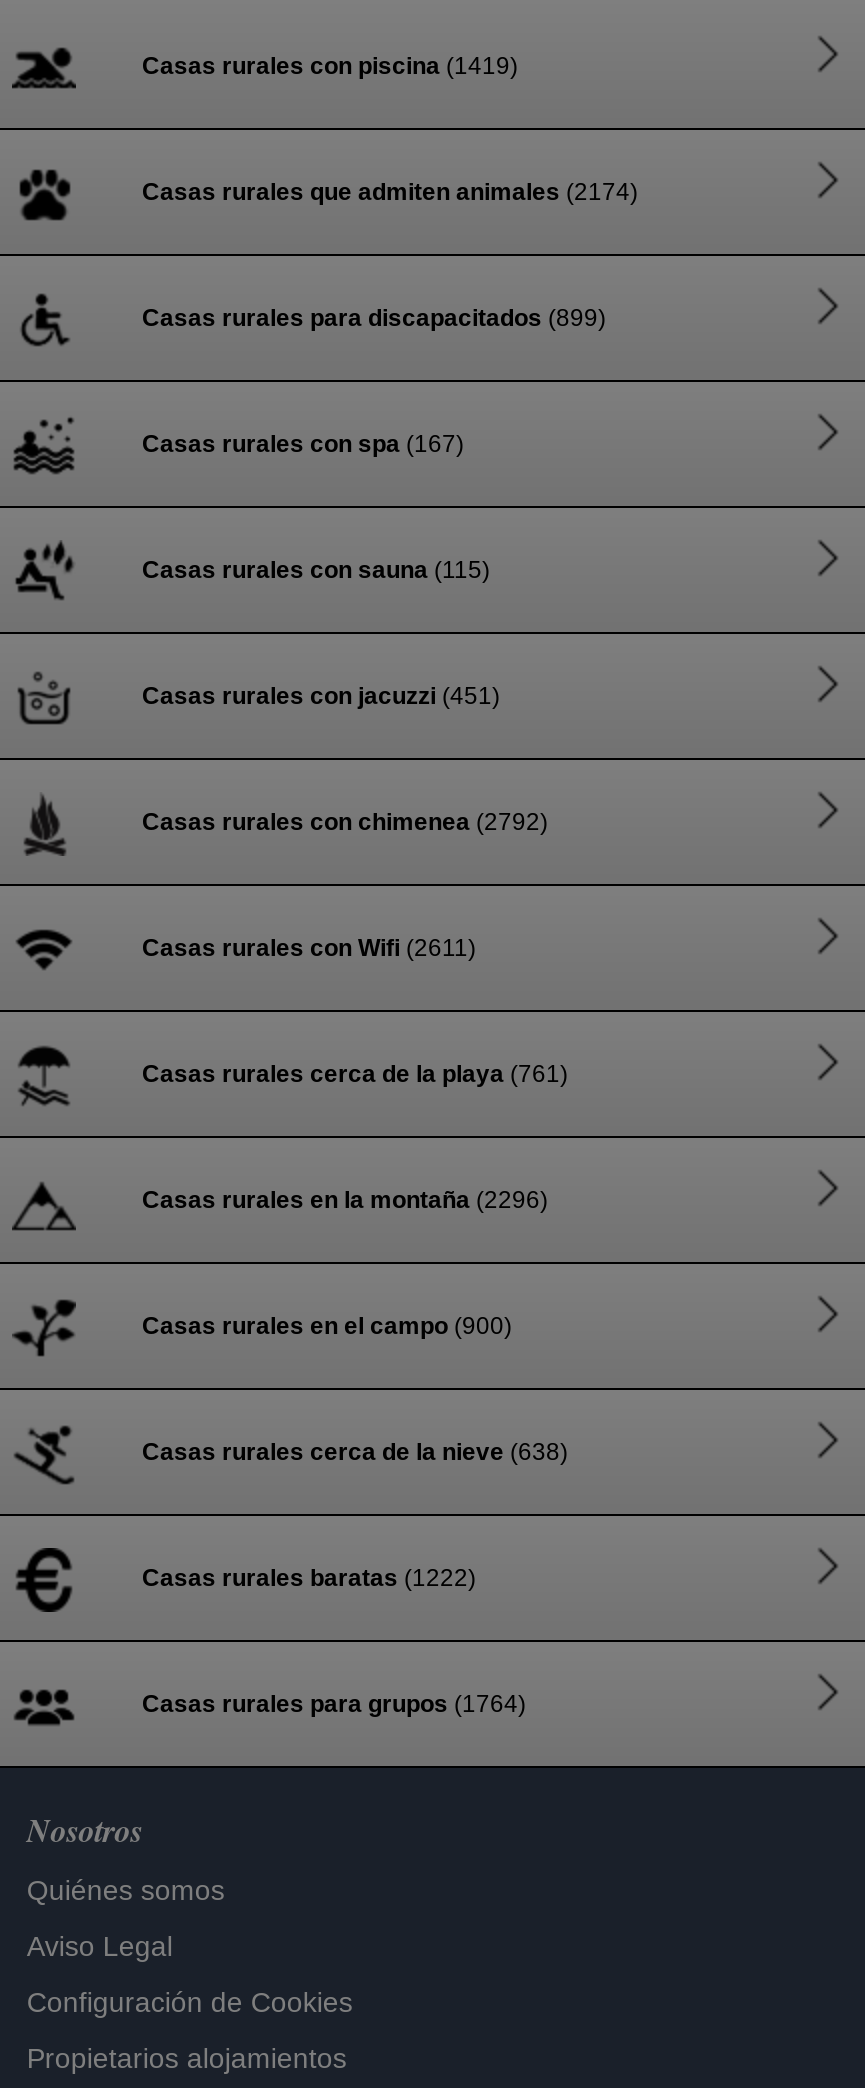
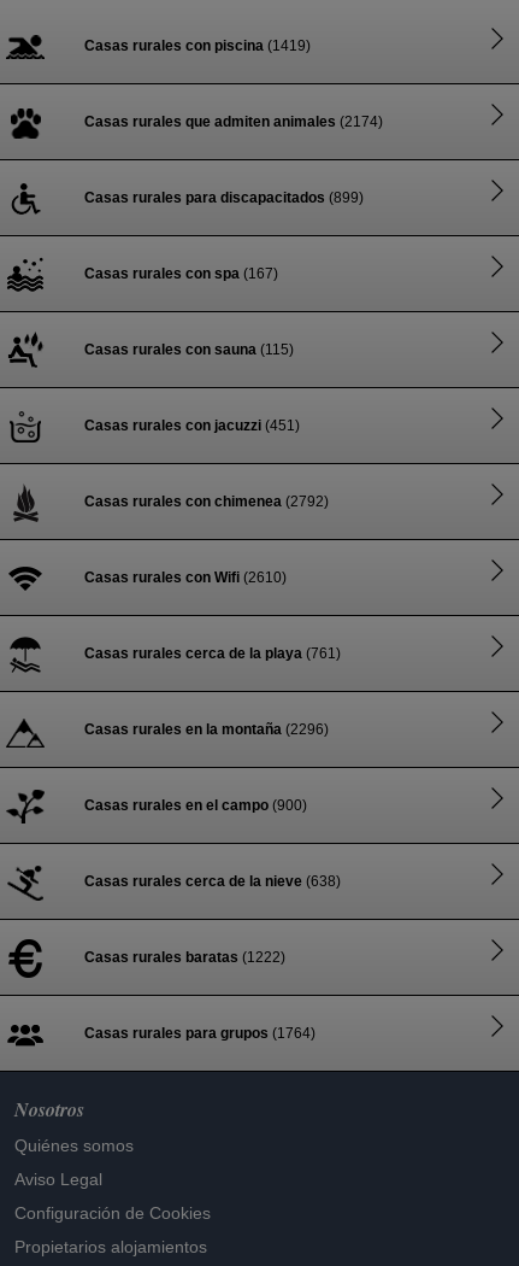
- Casas rurales con Wifi (2611)
+ Casas rurales con Wifi (2610)
